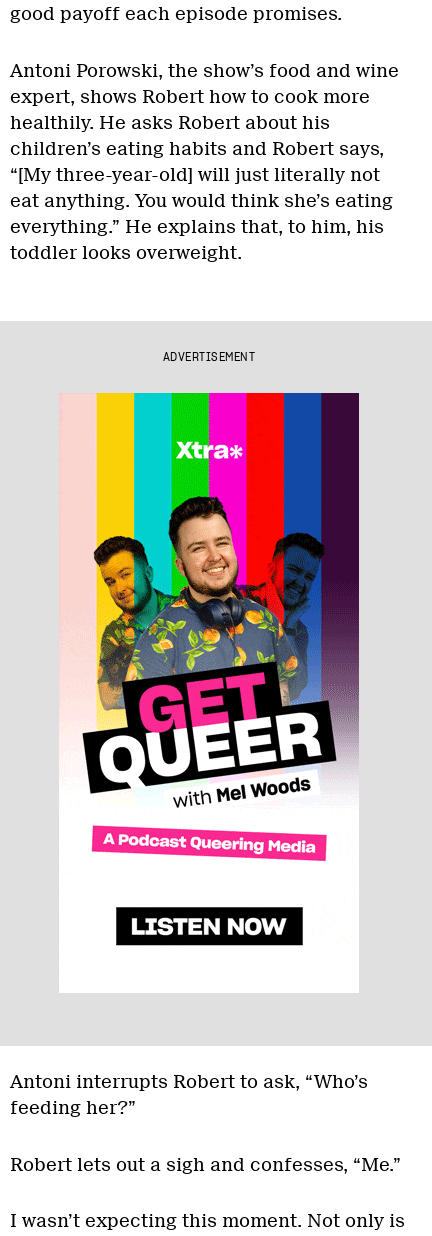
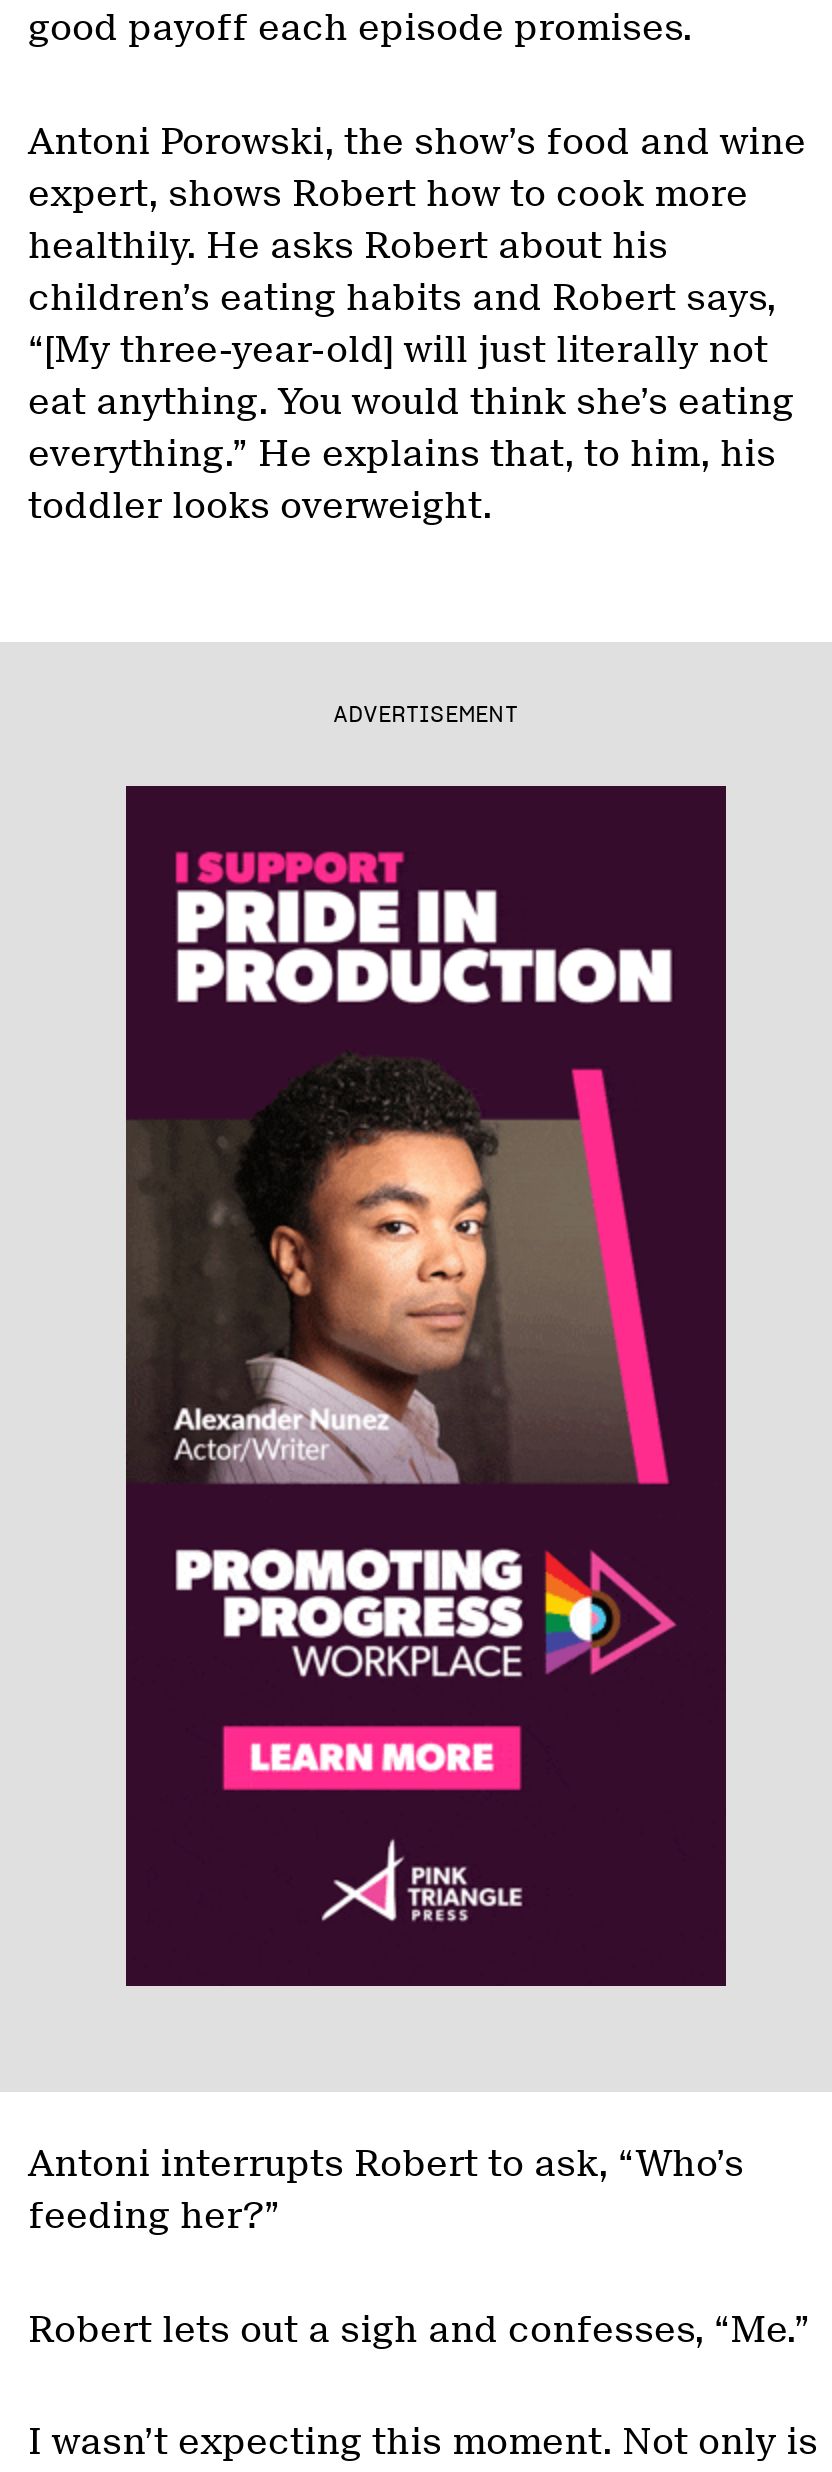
- [image]
+ [image]
